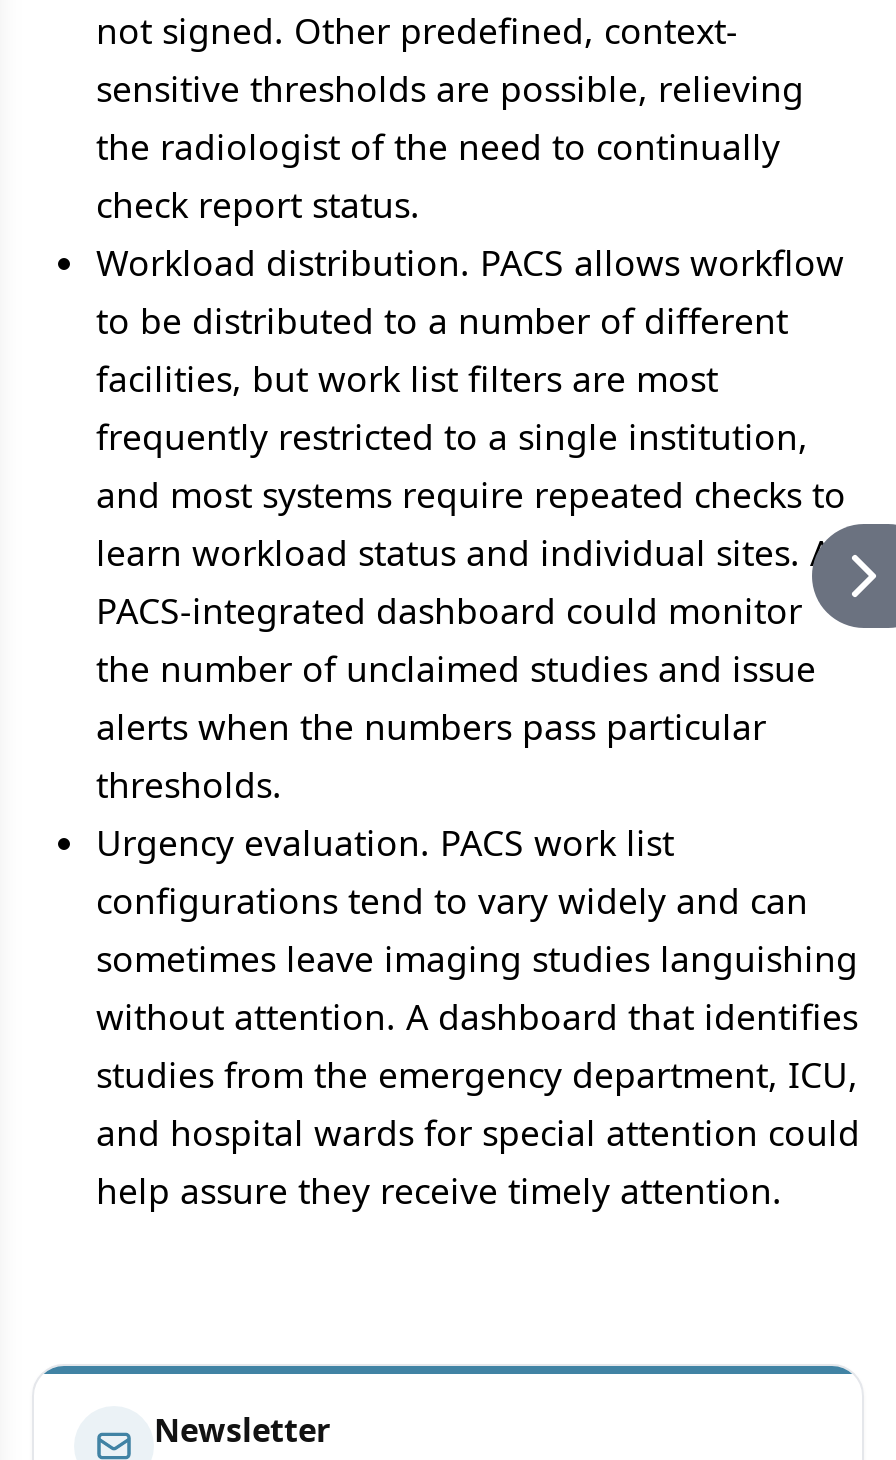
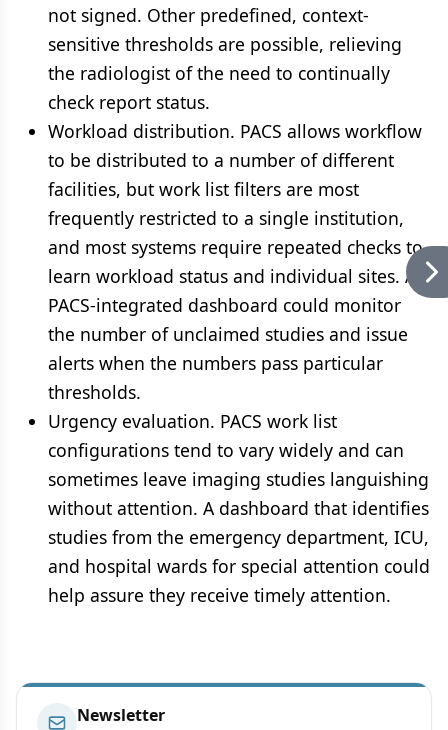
- [image]
+ [image]
